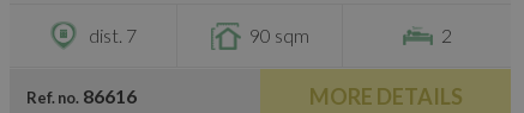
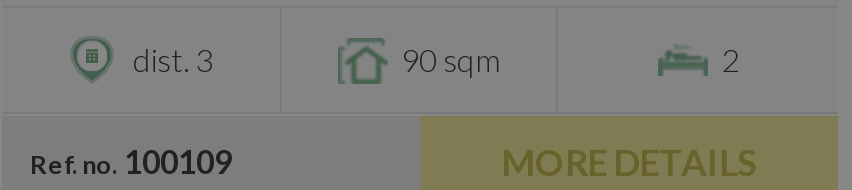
- dist. 7
+ dist. 3

- Ref. no. 86616
+ Ref. no. 100109
